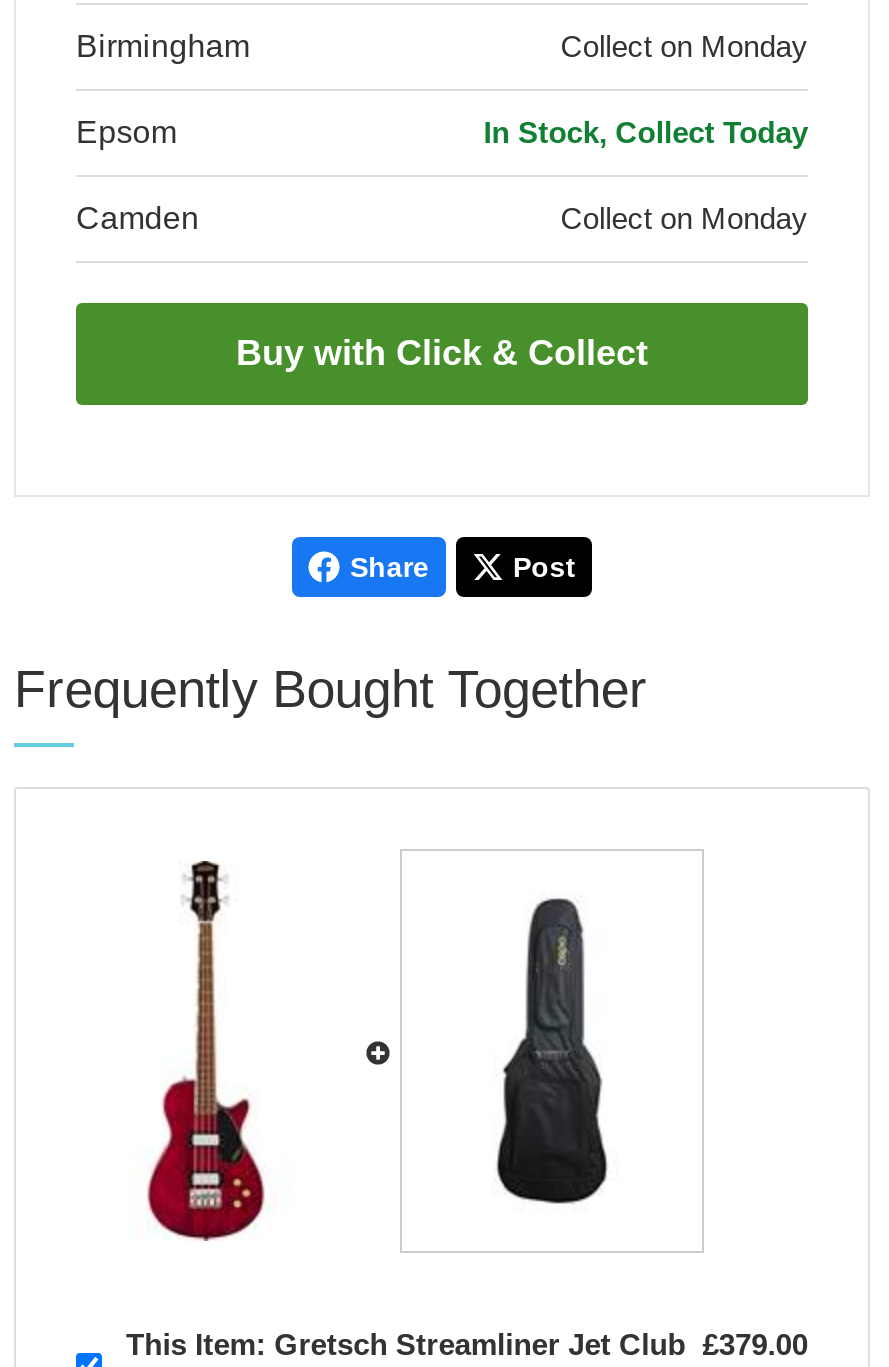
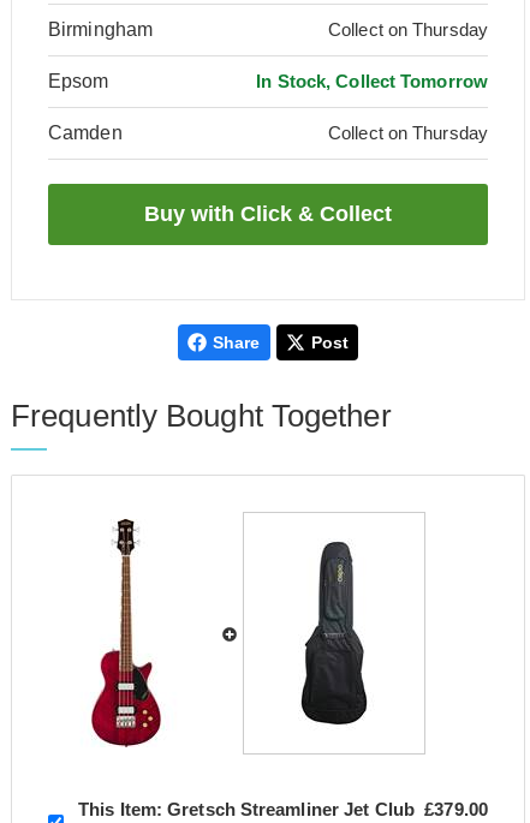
- Collect on Monday
+ Collect on Thursday

- In Stock, Collect Today
+ In Stock, Collect Tomorrow

- Collect on Monday
+ Collect on Thursday
